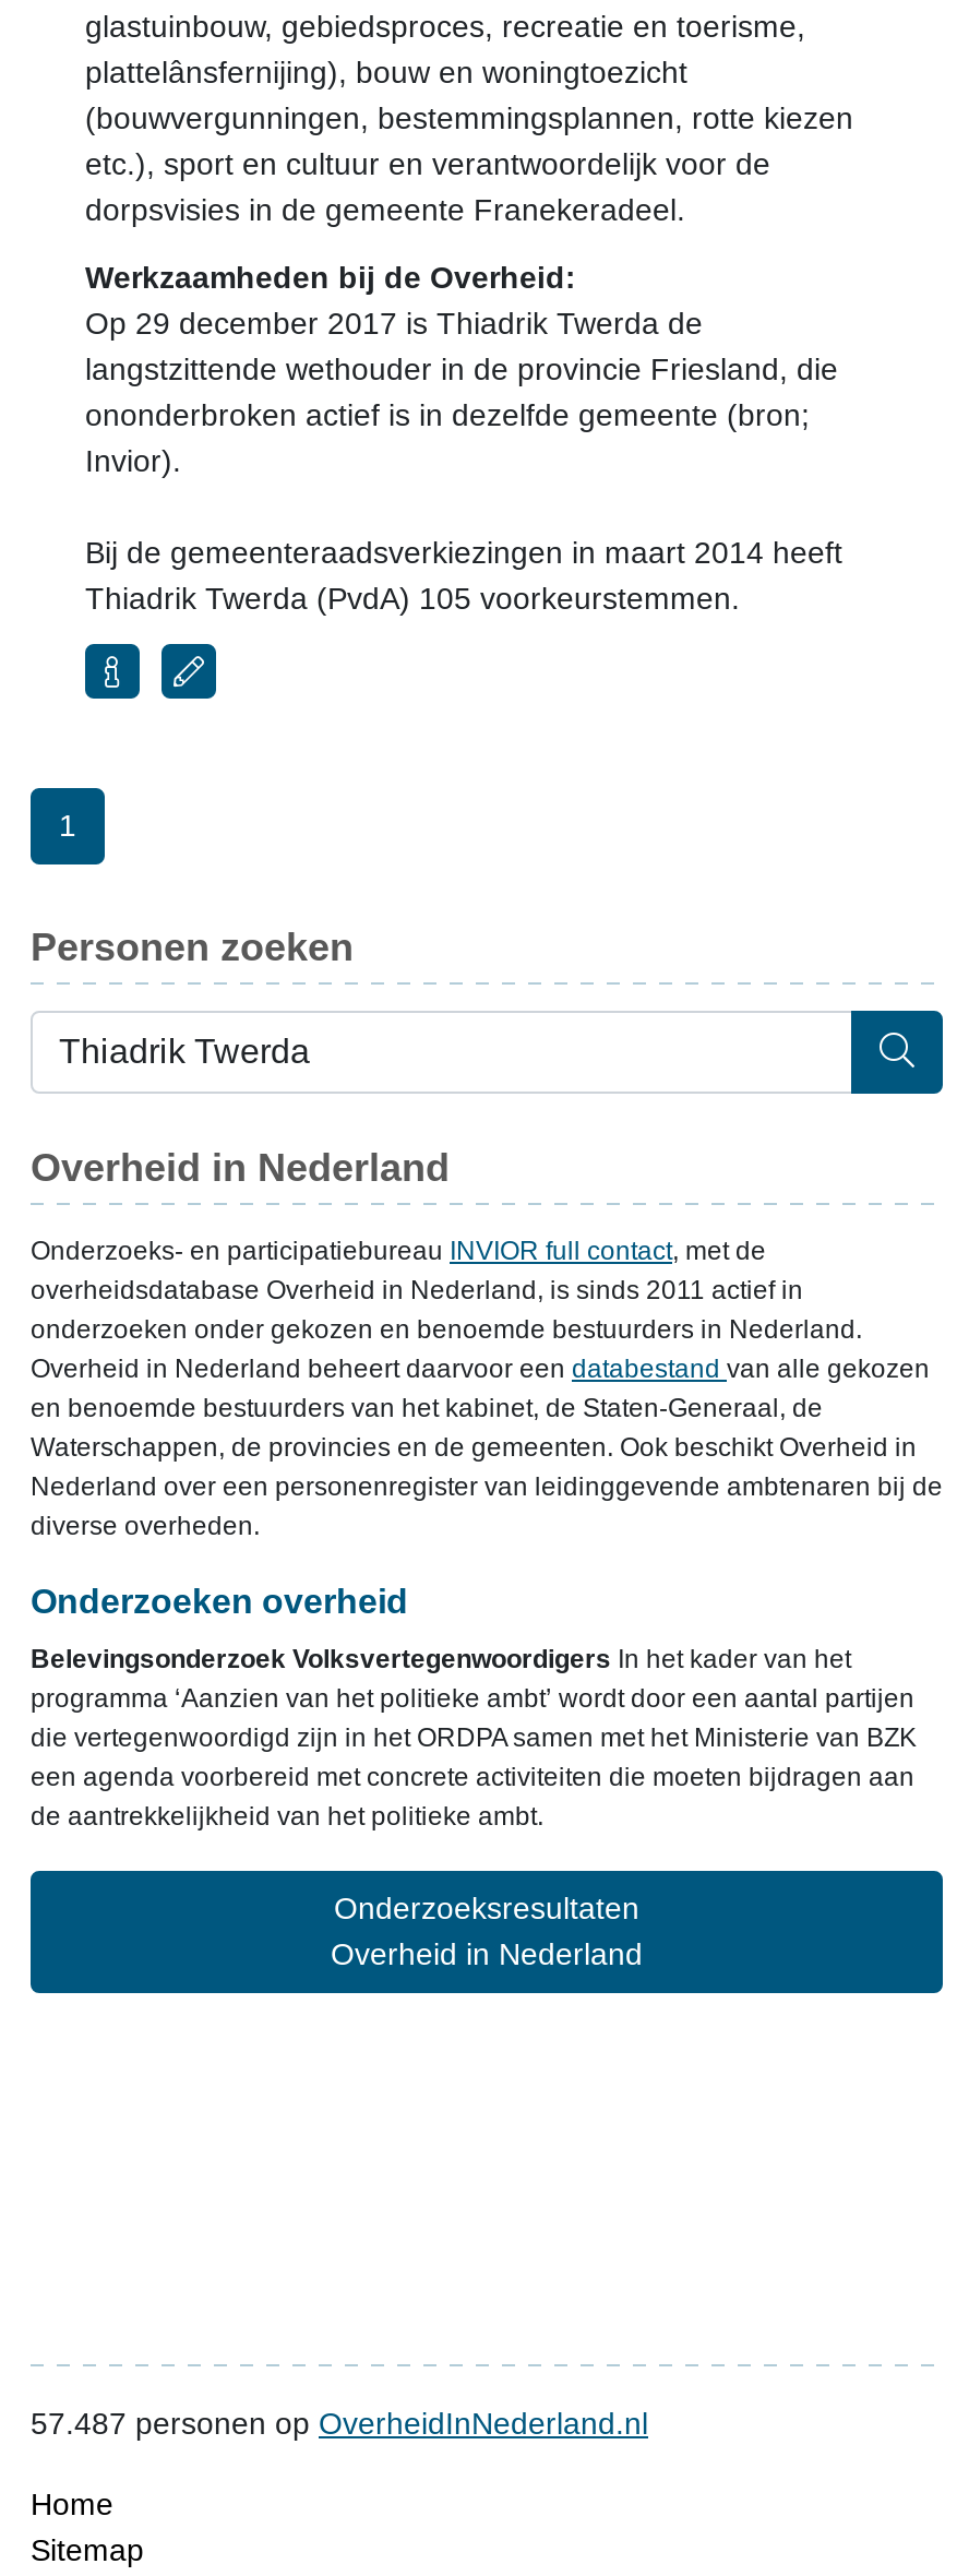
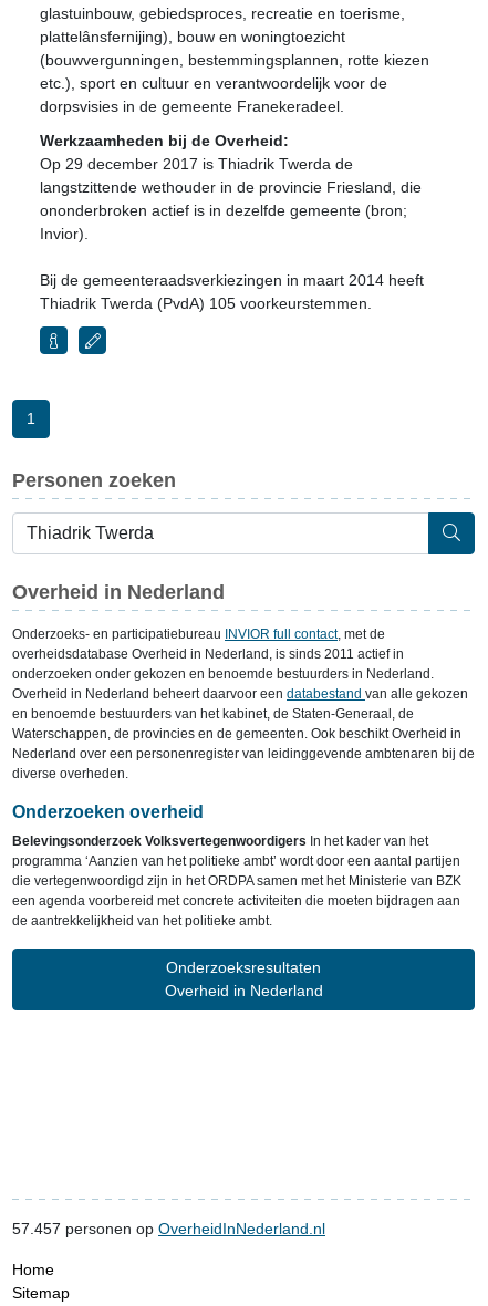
- 57.487 personen op OverheidInNederland.nl
+ 57.457 personen op OverheidInNederland.nl
